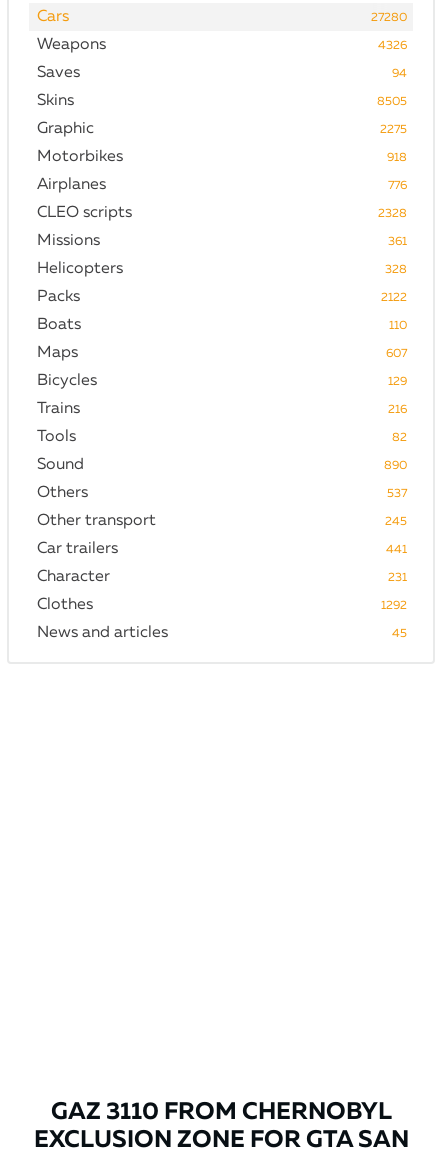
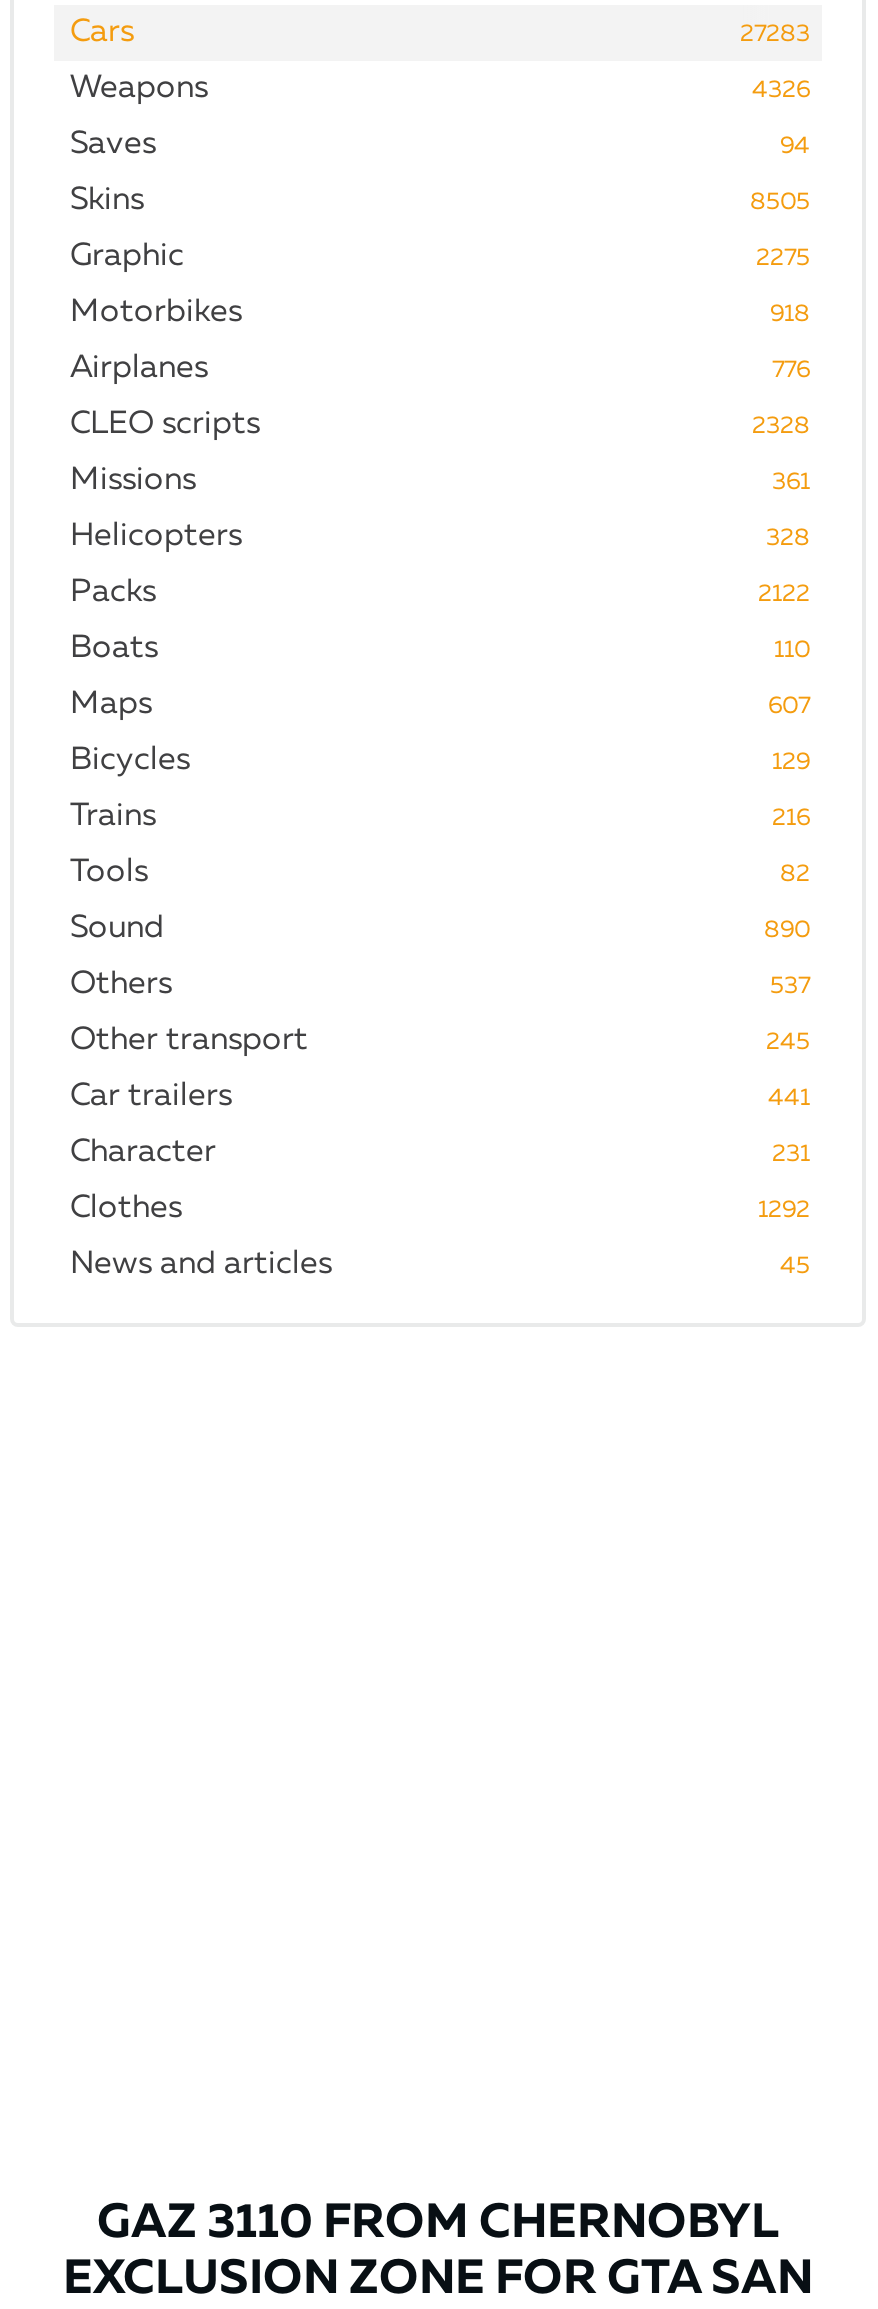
- 27280
+ 27283
